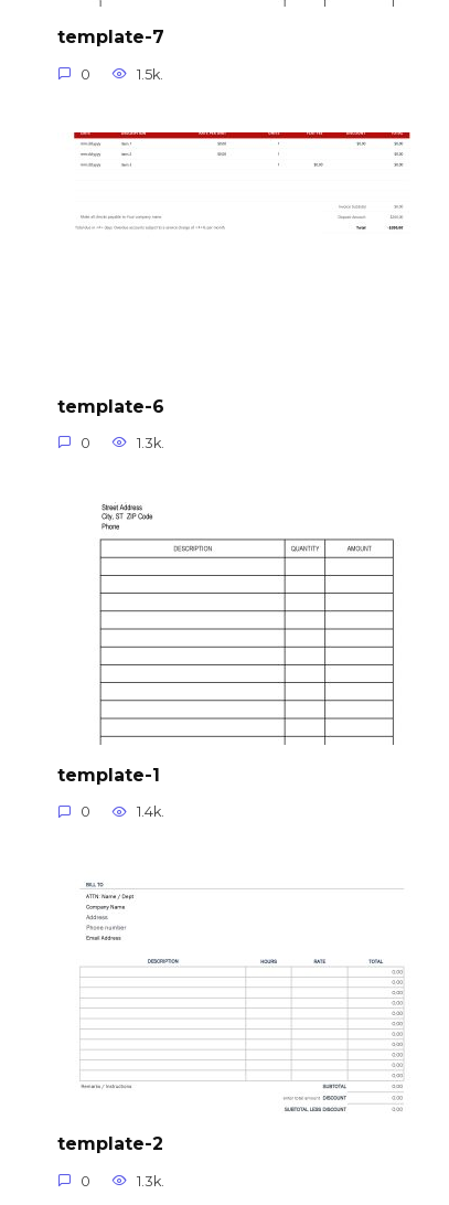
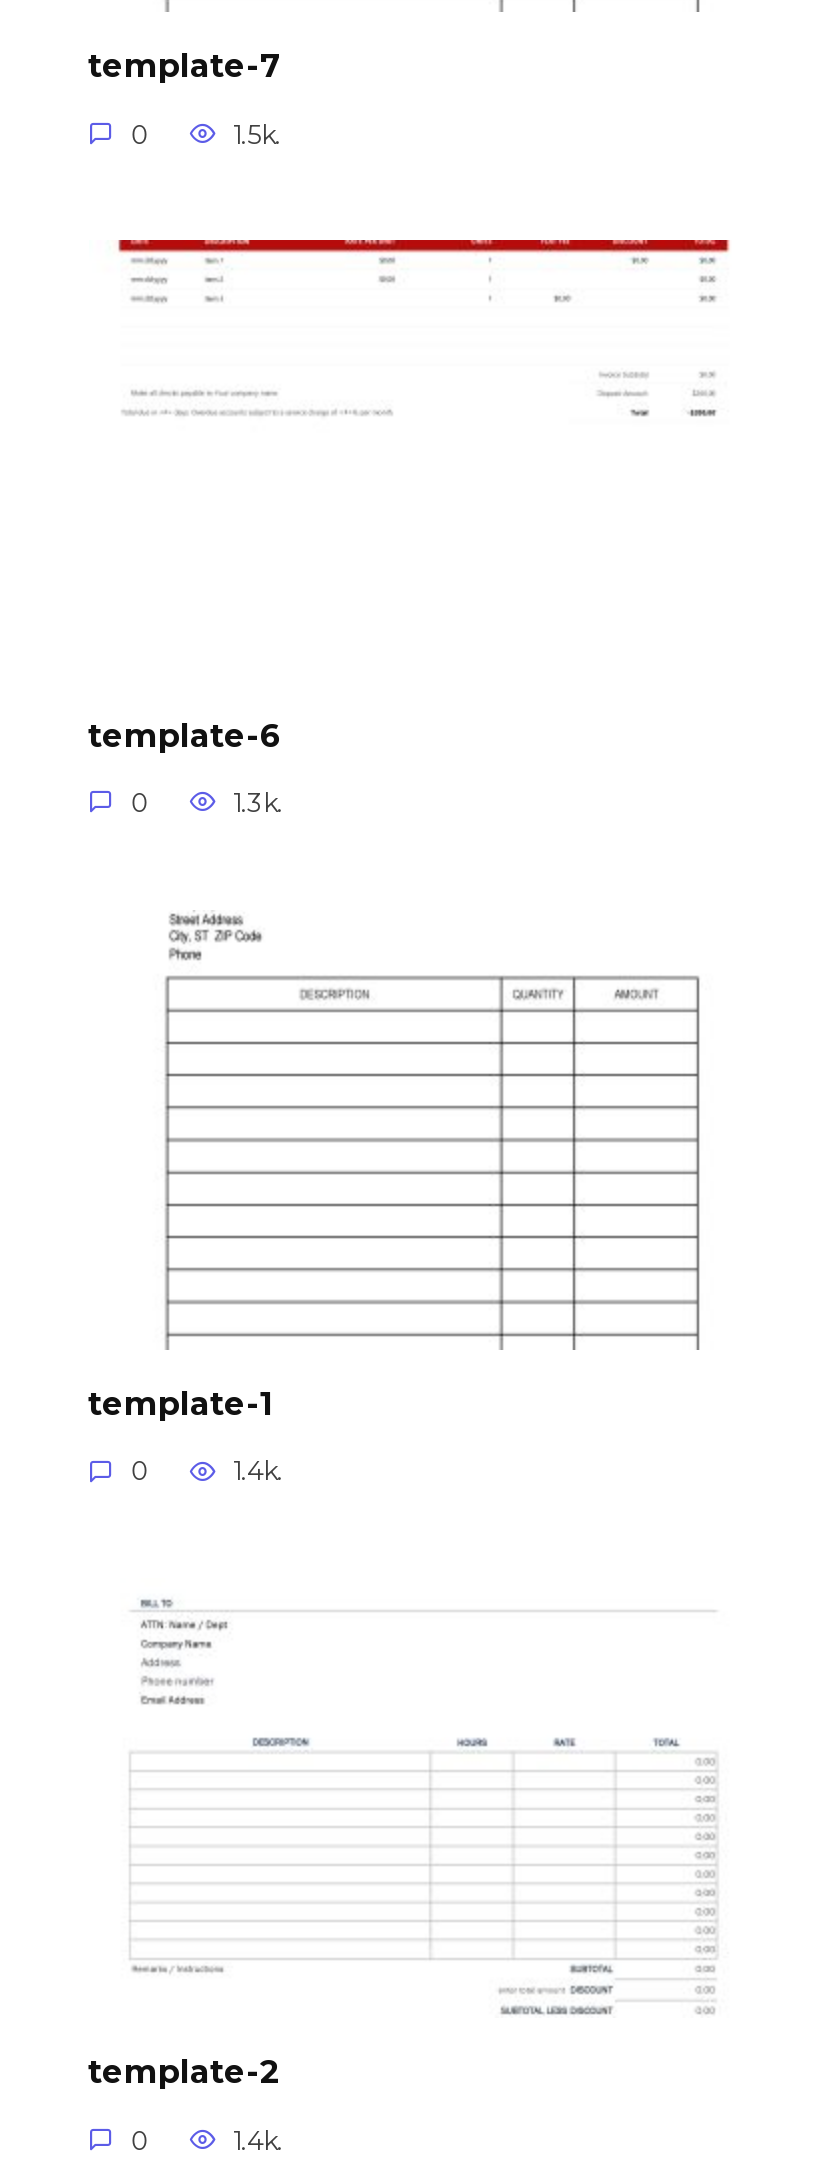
- 1.3k.
+ 1.4k.
